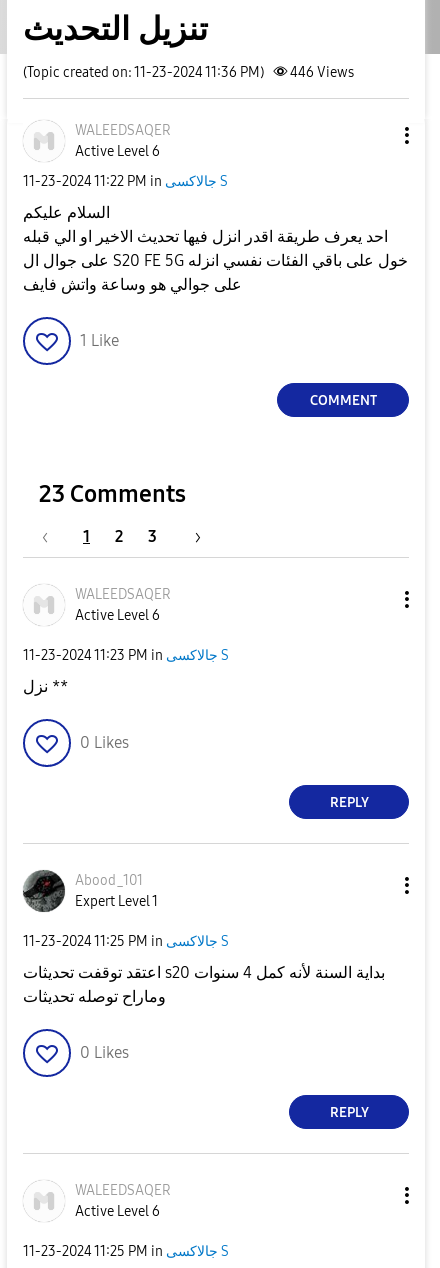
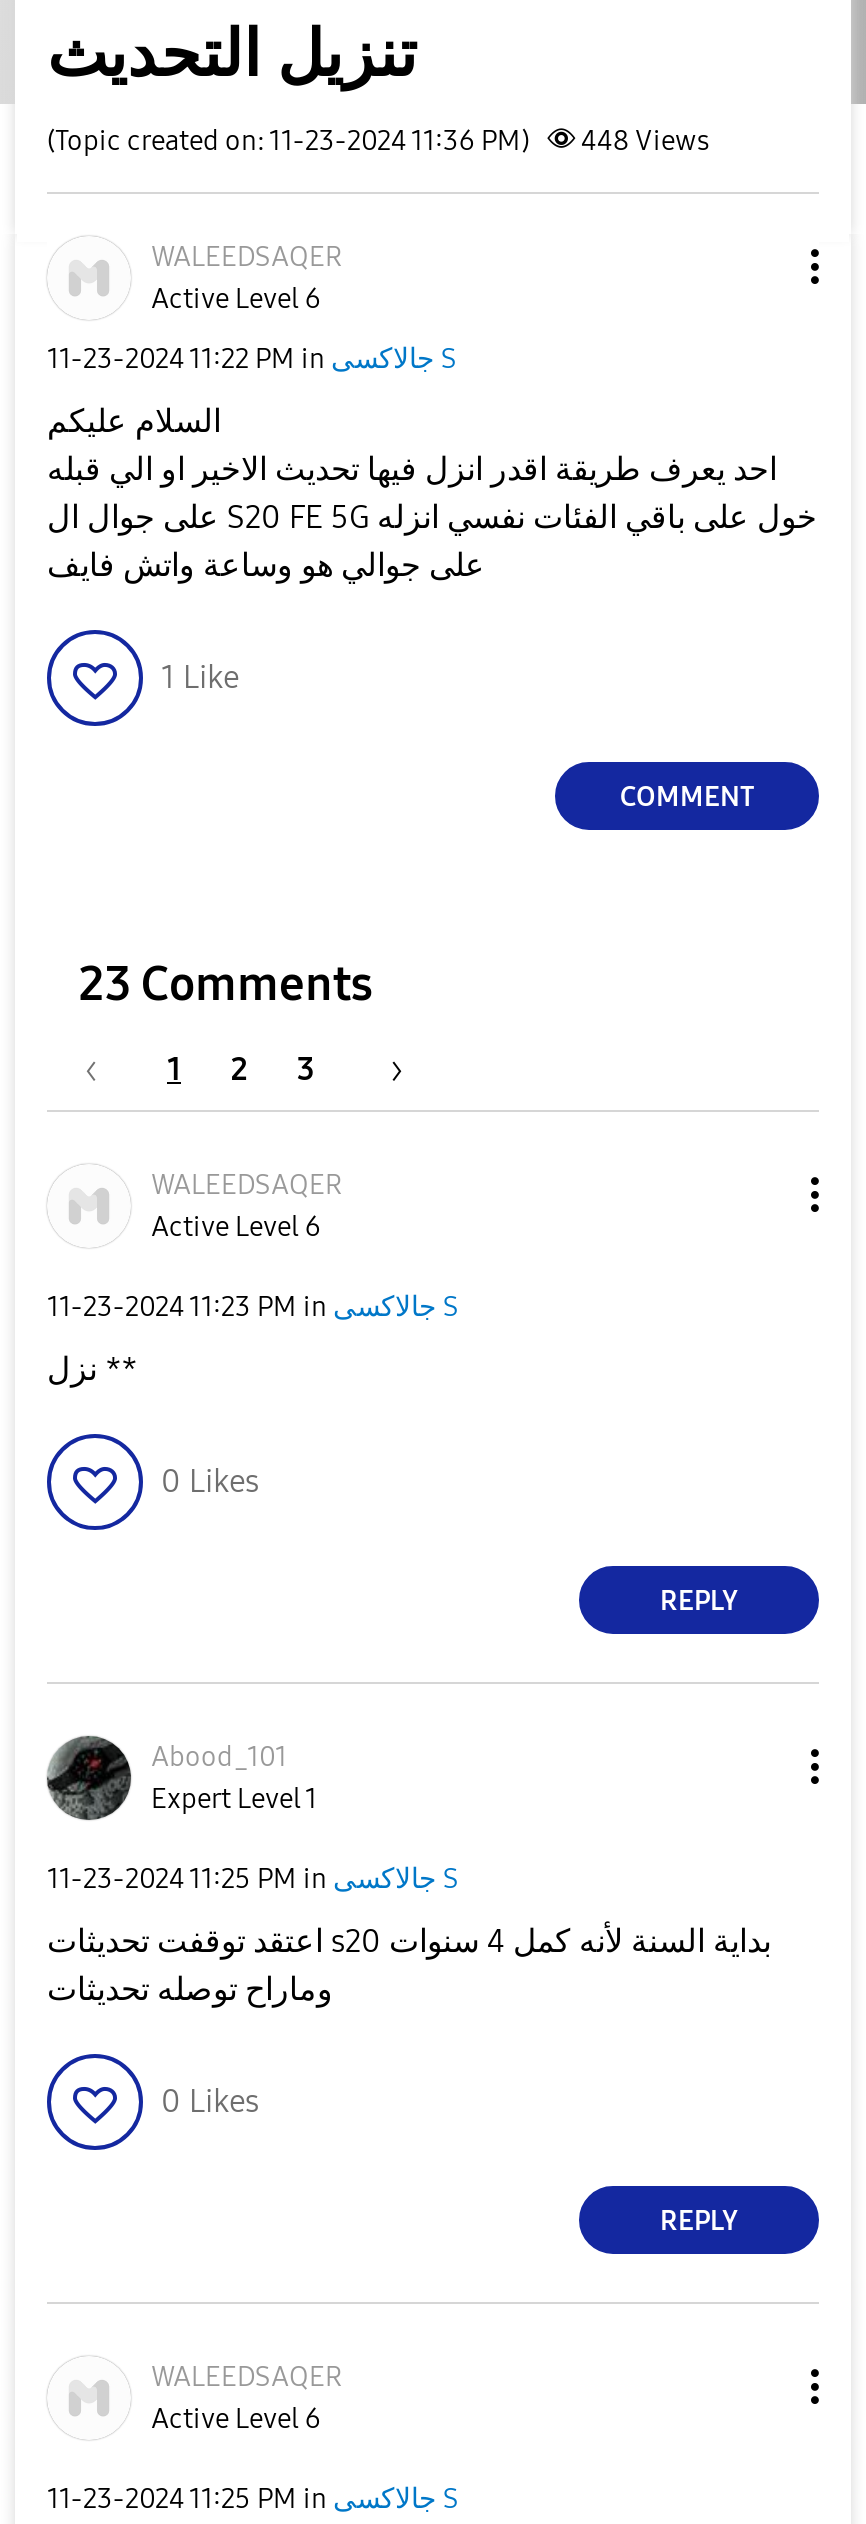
- (Topic created on: 11-23-2024 11:36 PM) 446 Views
+ (Topic created on: 11-23-2024 11:36 PM) 448 Views
